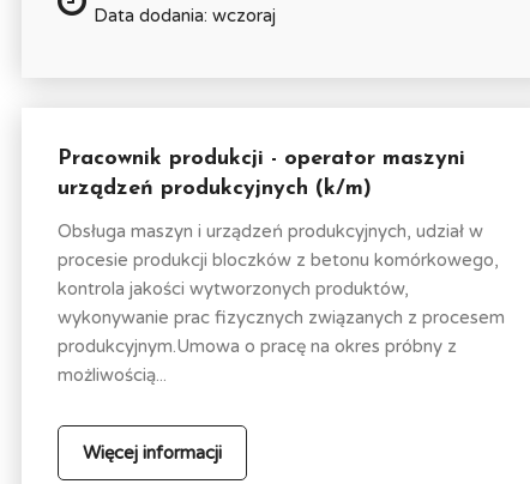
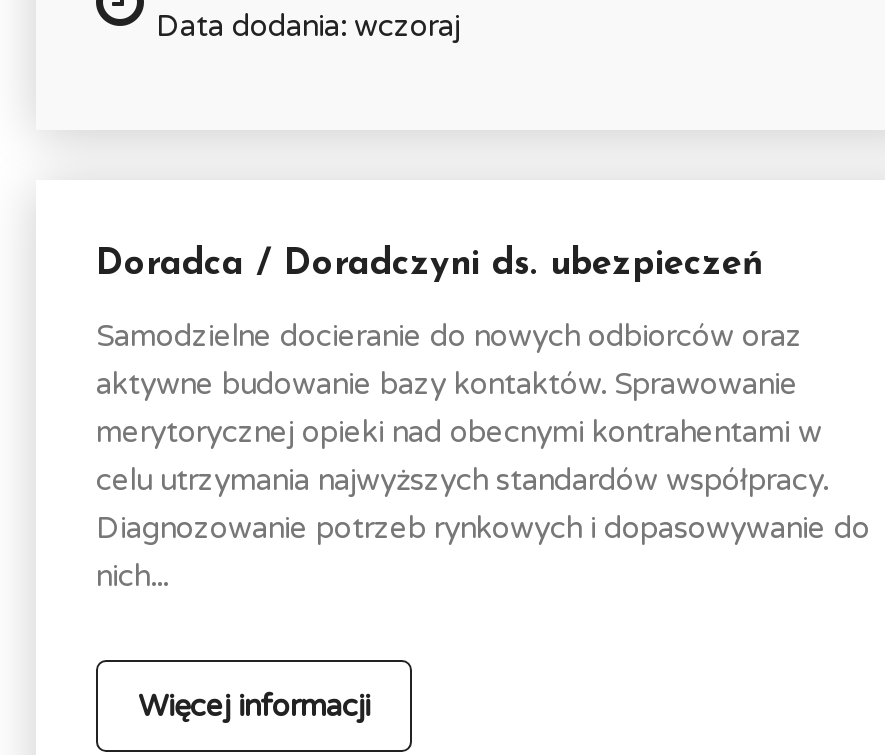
- Pracownik produkcji - operator maszyni
- urządzeń produkcyjnych (k/m)
+ Doradca / Doradczyni ds. ubezpieczeń

- Obsługa maszyn i urządzeń produkcyjnych, udział w
- procesie produkcji bloczków z betonu komórkowego,
- kontrola jakości wytworzonych produktów,
- wykonywanie prac fizycznych związanych z procesem
- produkcyjnym.Umowa o pracę na okres próbny z
- możliwością...
+ Samodzielne docieranie do nowych odbiorców oraz
+ aktywne budowanie bazy kontaktów. Sprawowanie
+ merytorycznej opieki nad obecnymi kontrahentami w
+ celu utrzymania najwyższych standardów współpracy.
+ Diagnozowanie potrzeb rynkowych i dopasowywanie do
+ nich...
